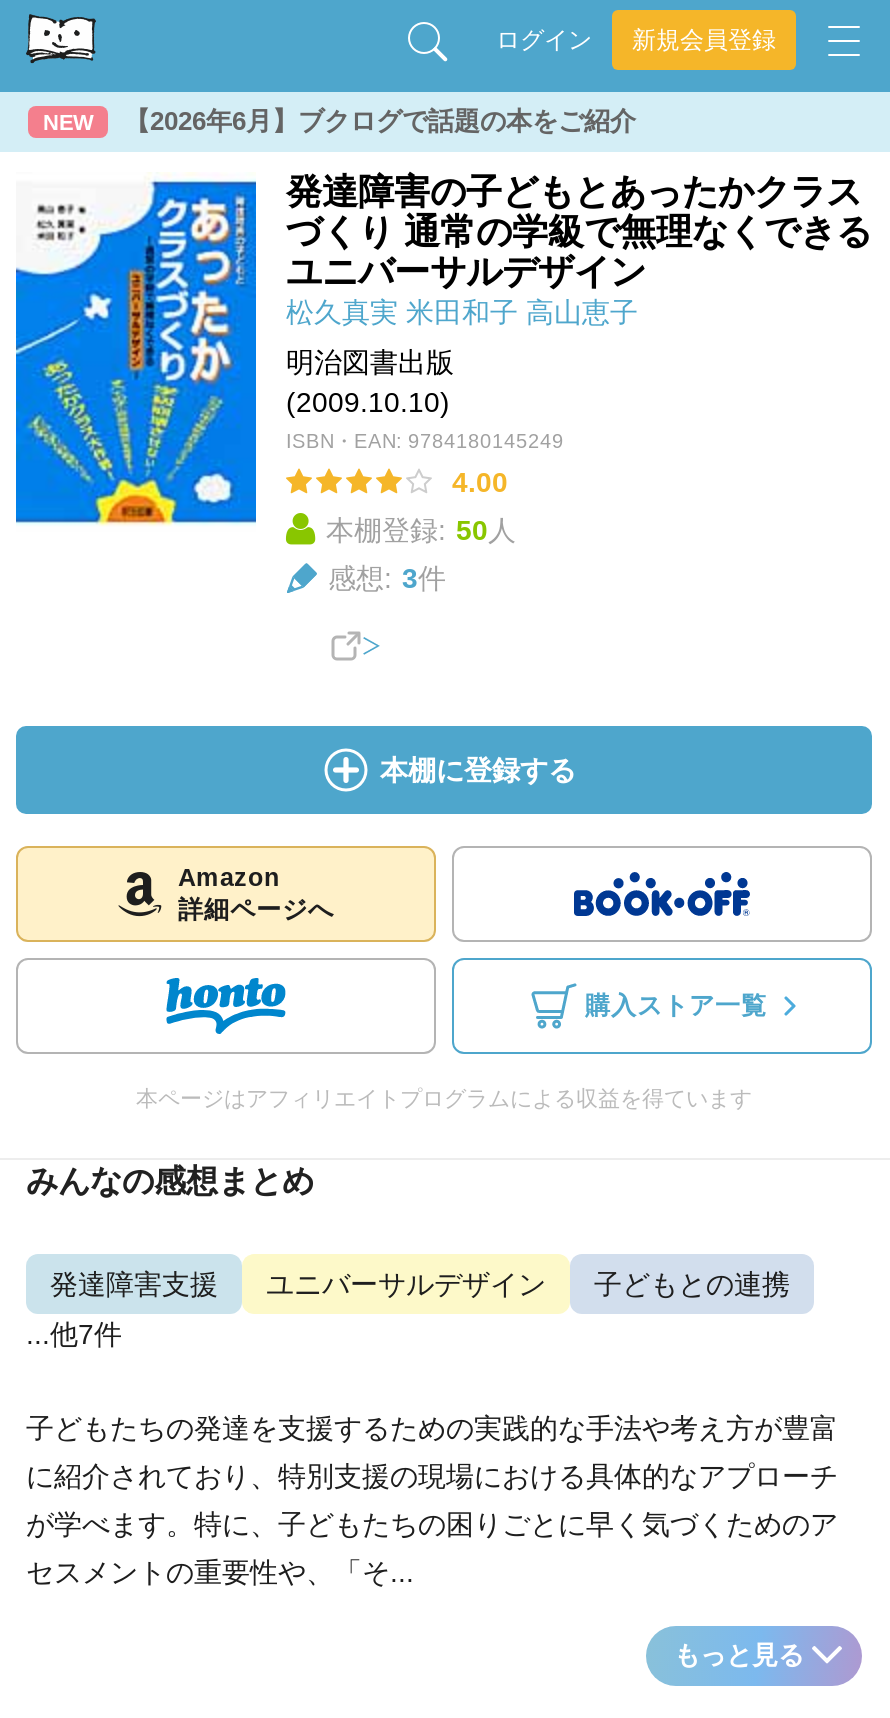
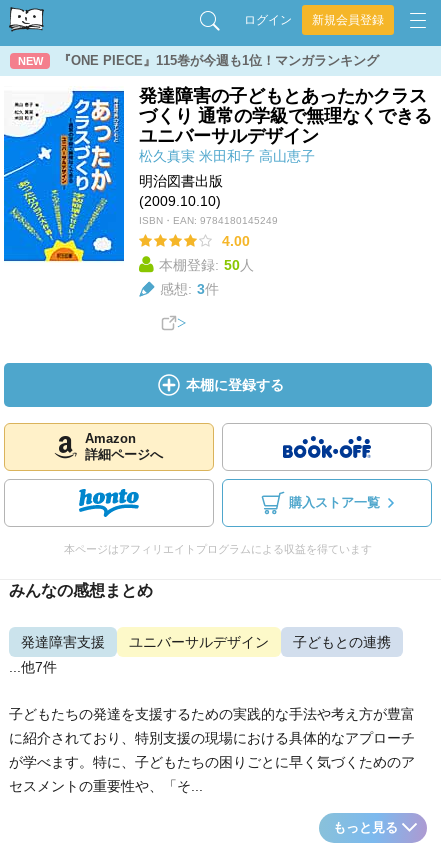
- 【2026年6月】ブクログで話題の本をご紹介
+ 『ONE PIECE』115巻が今週も1位！マンガランキング
